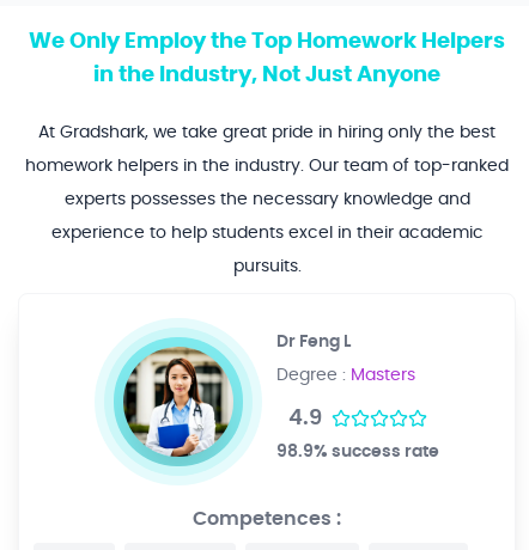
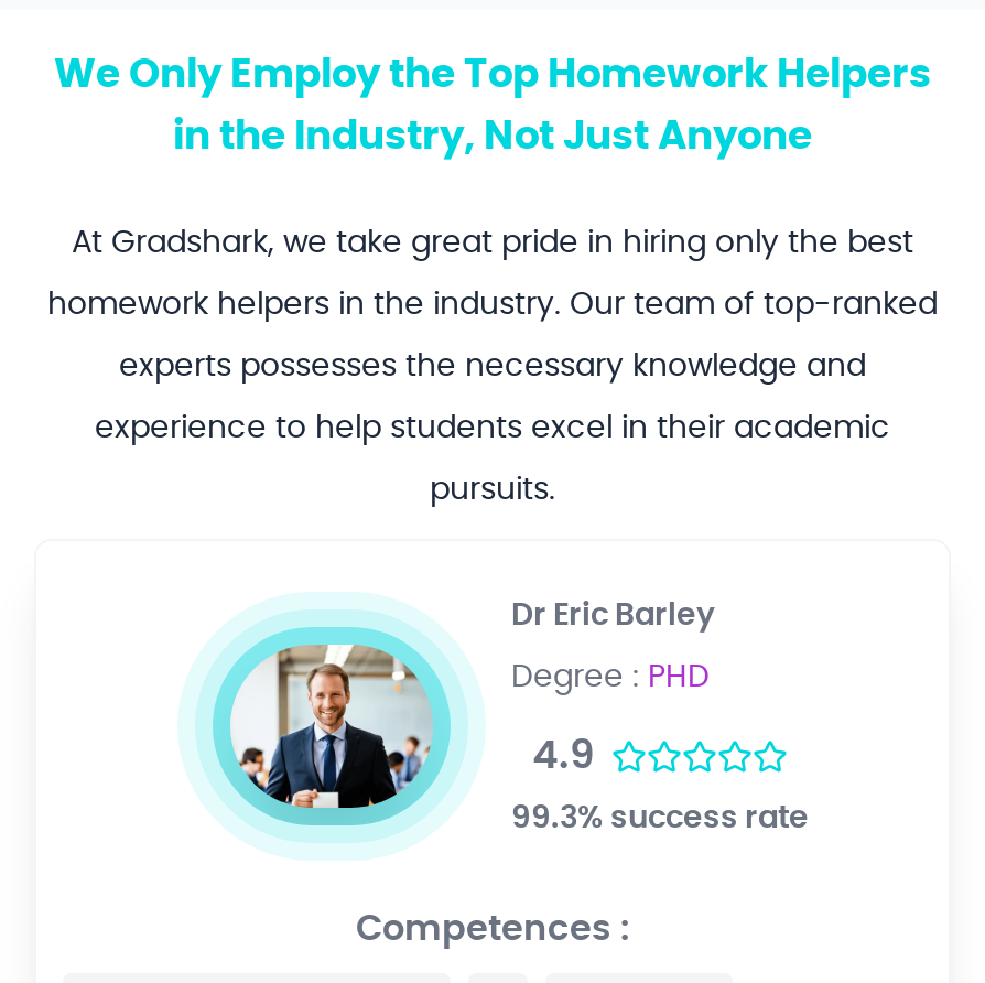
- [image]
- Dr Feng L
+ [image]
+ Dr Eric Barley

- Degree : Masters
+ Degree : PHD

- 98.9% success rate
+ 99.3% success rate
